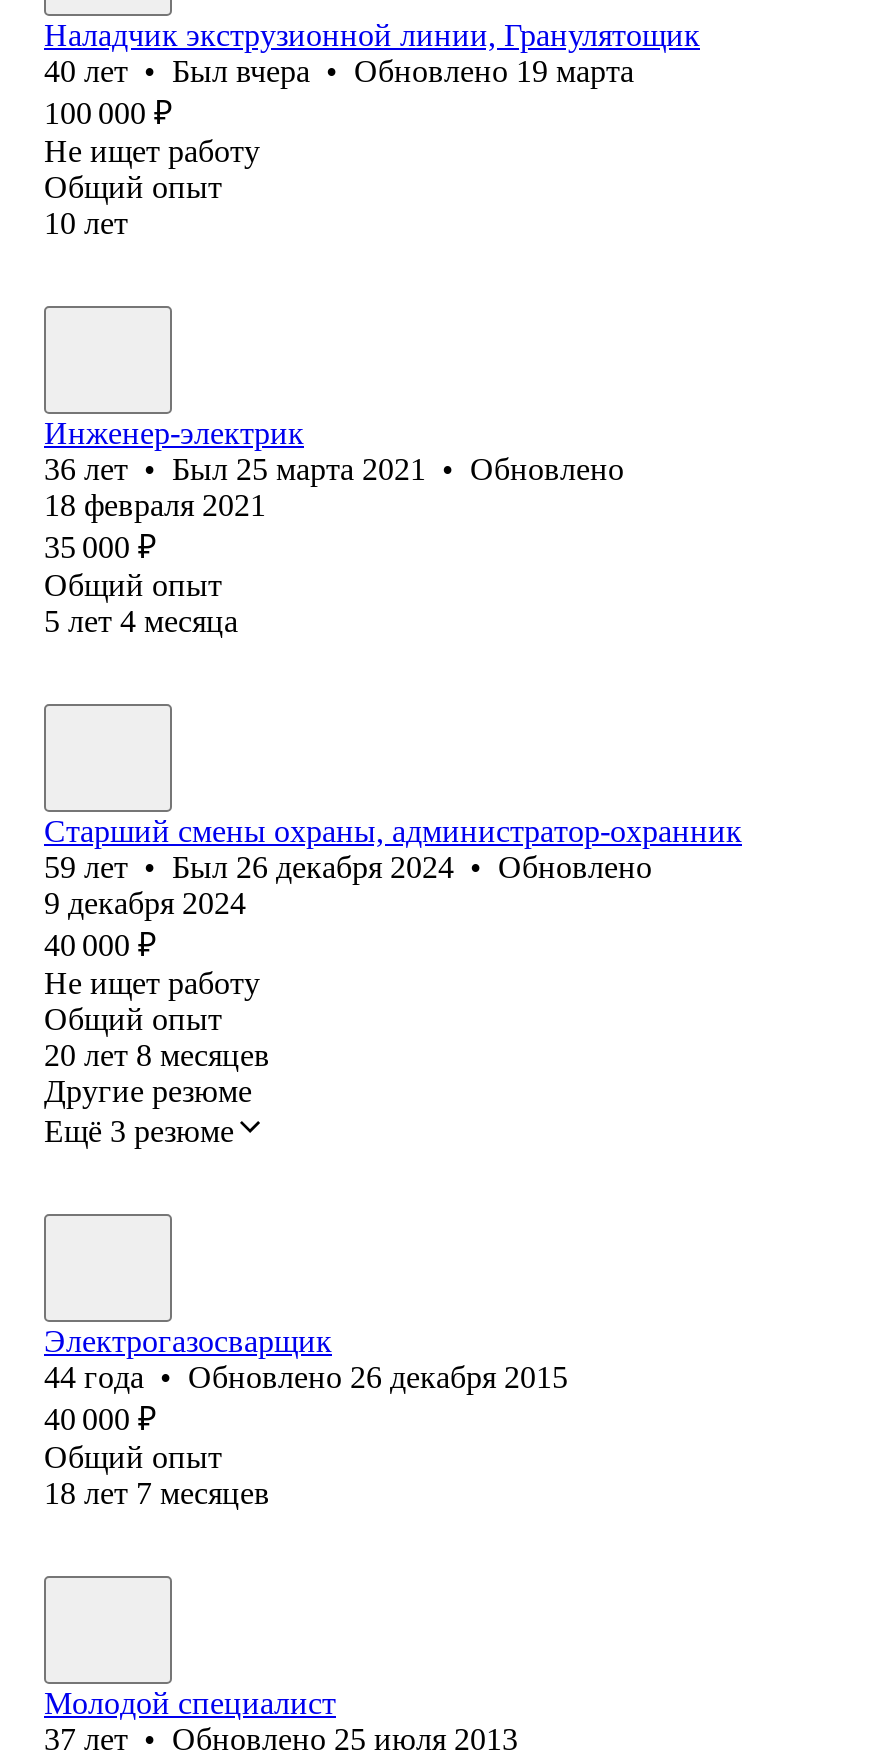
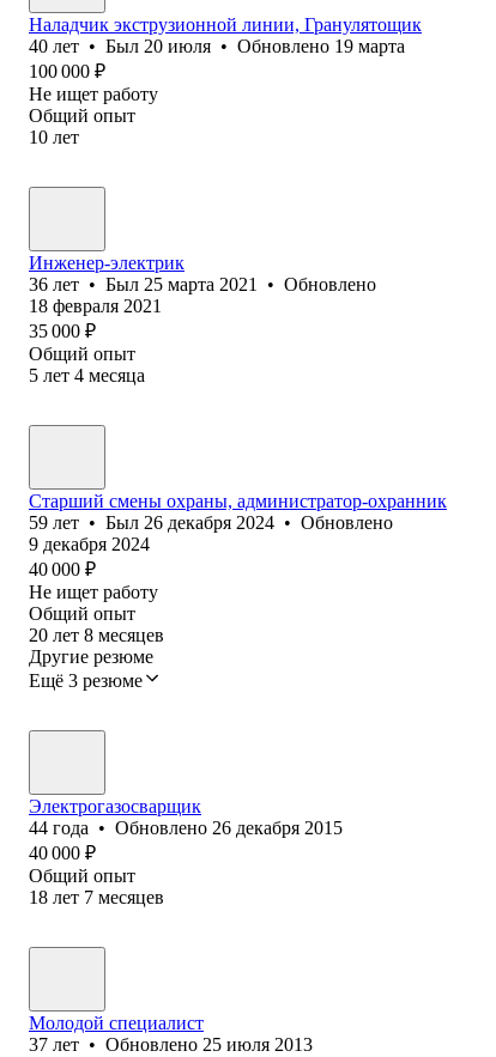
- 40 лет • Был вчера • Обновлено 19 марта
+ 40 лет • Был 20 июля • Обновлено 19 марта
